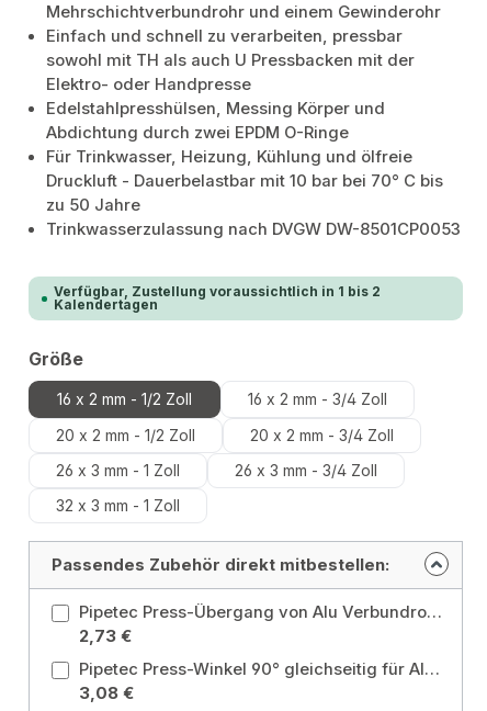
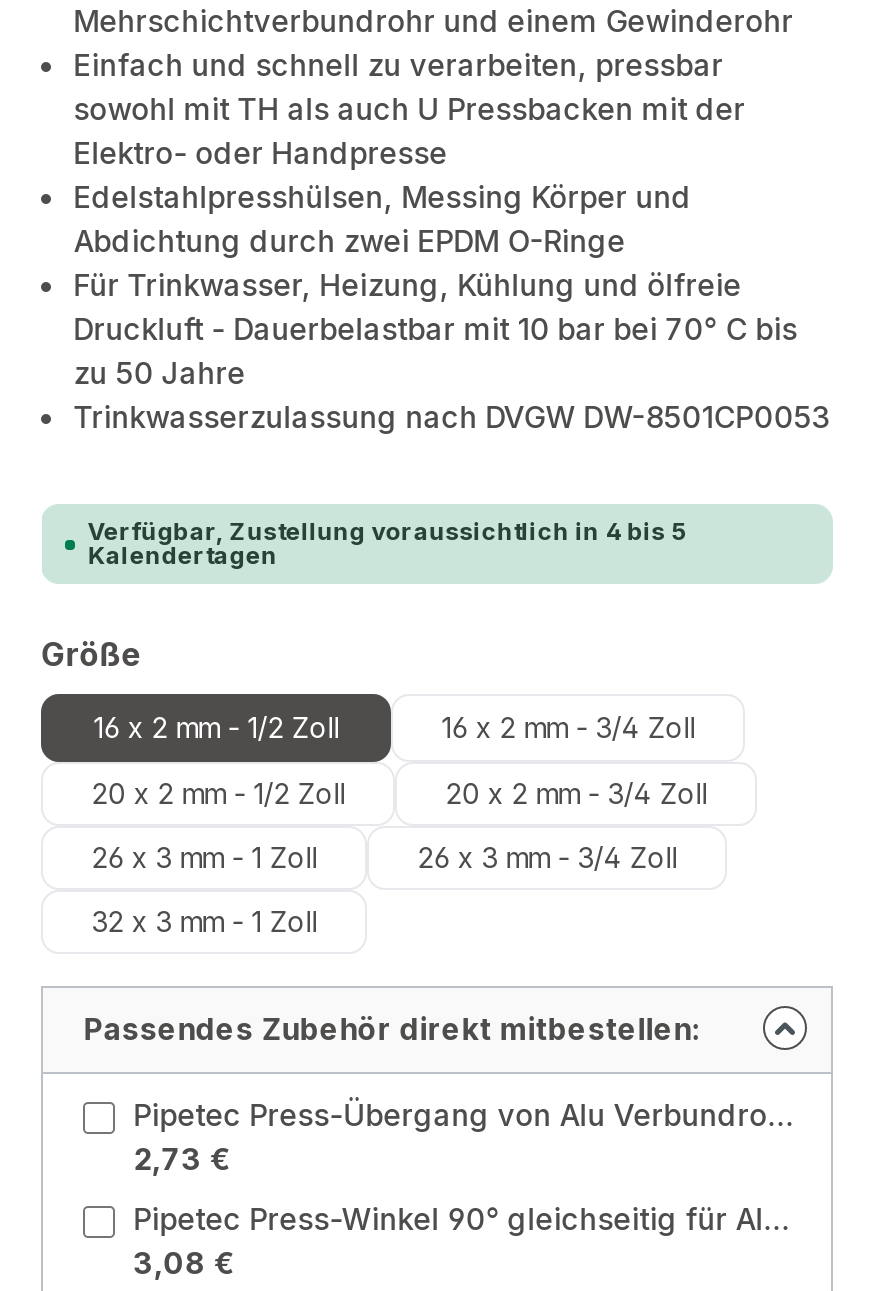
- Verfügbar, Zustellung voraussichtlich in 1 bis 2
+ Verfügbar, Zustellung voraussichtlich in 4 bis 5
